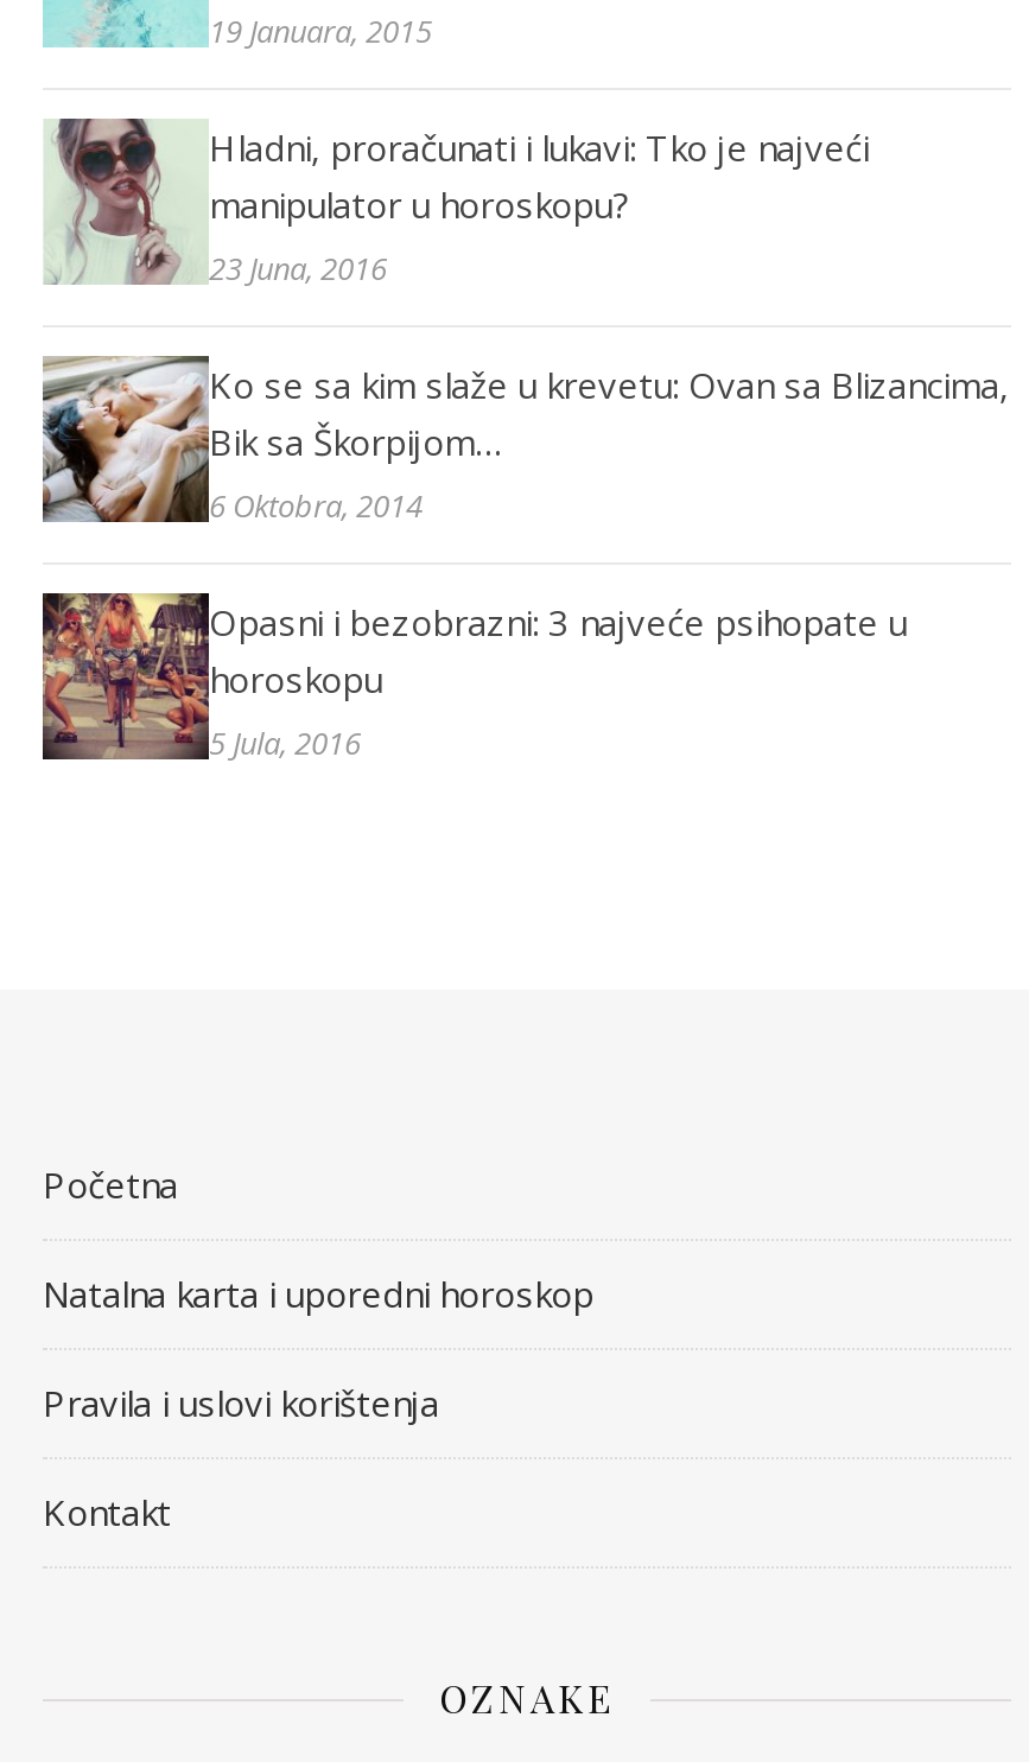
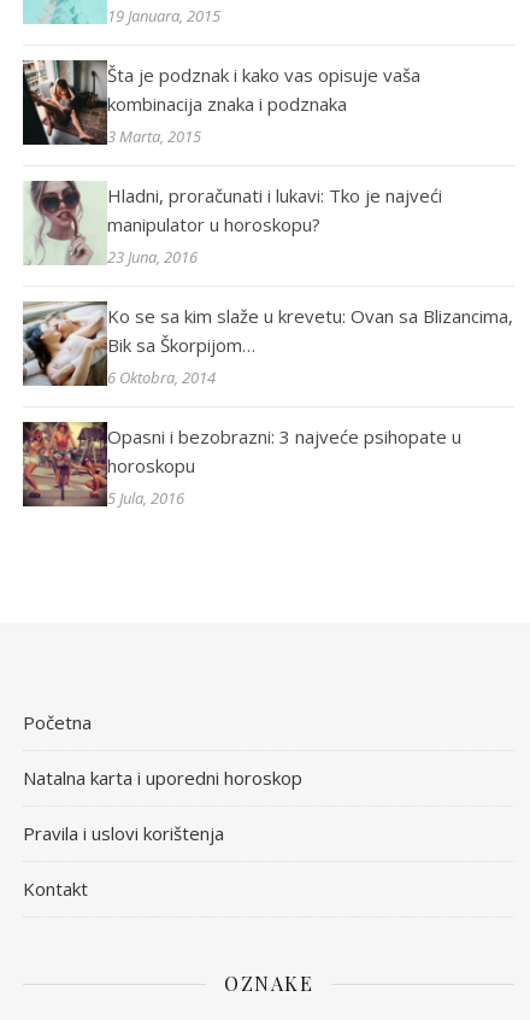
+ [image]
+ Šta je podznak i kako vas opisuje vaša
+ kombinacija znaka i podznaka
+ 3 Marta, 2015
